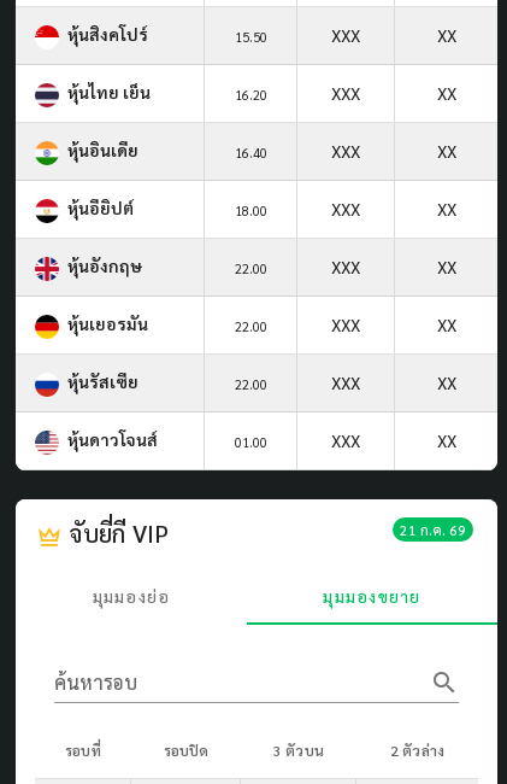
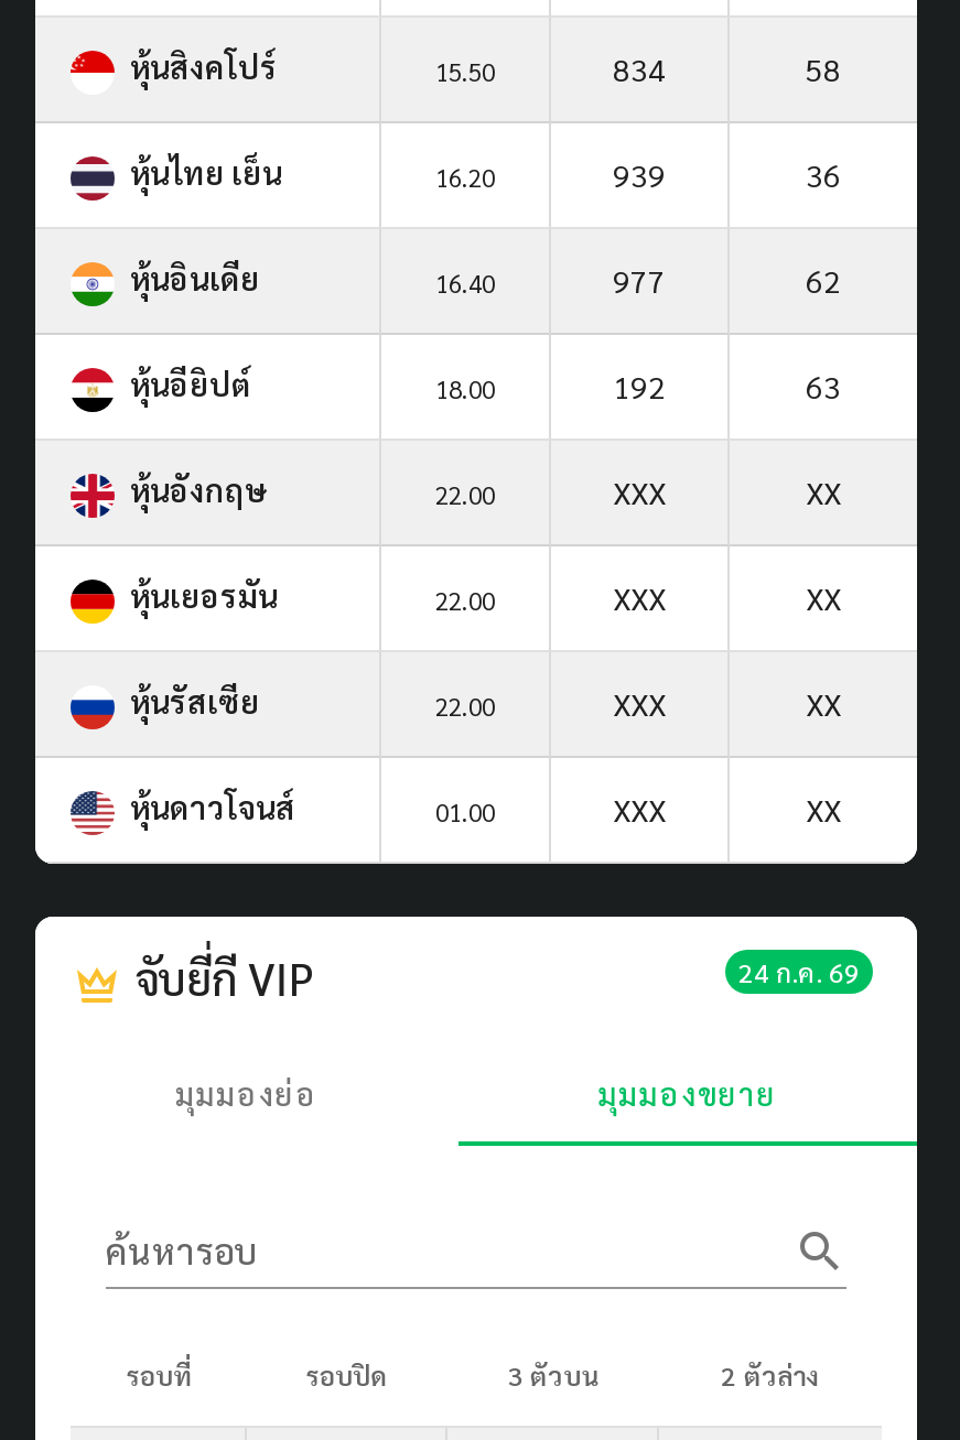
- XXX
- XX
+ 834
+ 58

- XXX
- XX
+ 939
+ 36

- XXX
- XX
+ 977
+ 62

- XXX
- XX
+ 192
+ 63

- 21 ก.ค. 69
+ 24 ก.ค. 69
